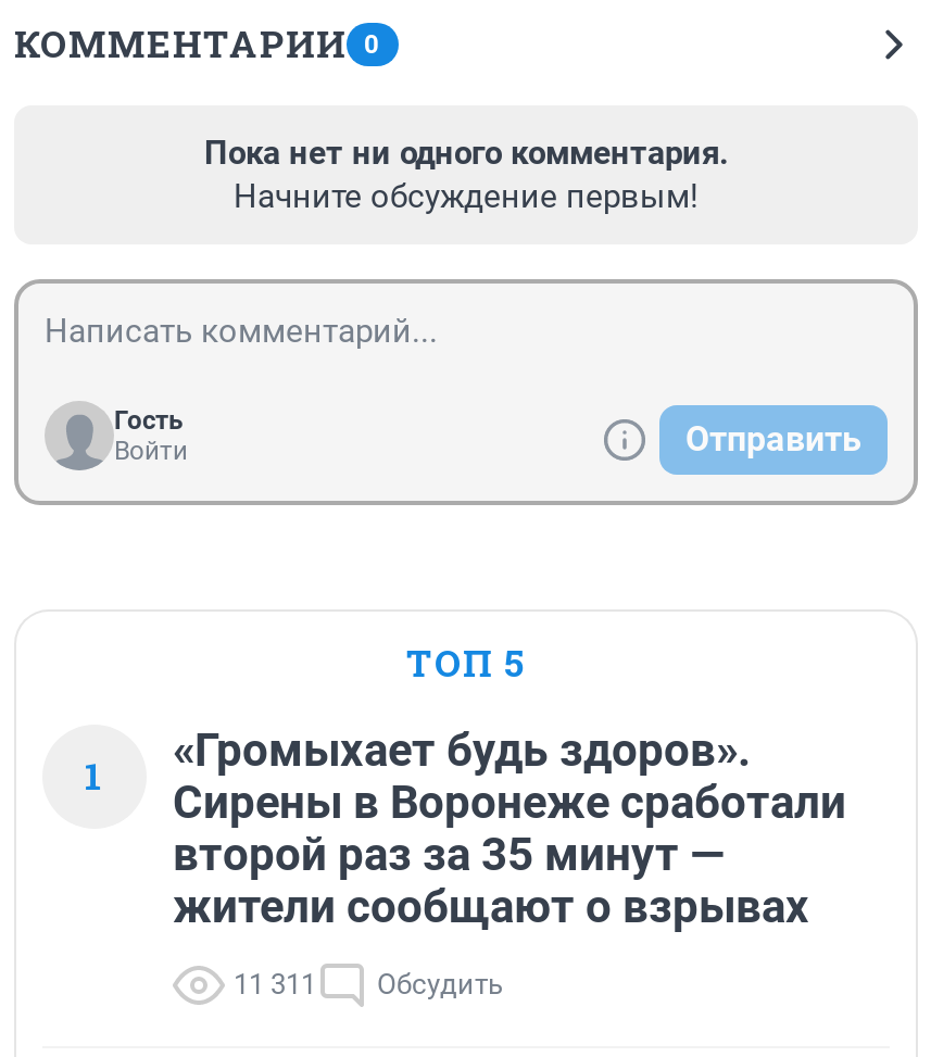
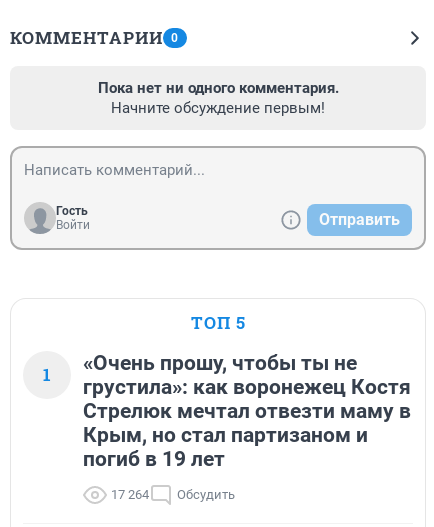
- «Громыхает будь здоров».
- Сирены в Воронеже сработали
- второй раз за 35 минут —
- жители сообщают о взрывах
+ «Очень прошу, чтобы ты не
+ грустила»: как воронежец Костя
+ Стрелюк мечтал отвезти маму в
+ Крым, но стал партизаном и
+ погиб в 19 лет

- 11 311 Обсудить
+ 17 264 Обсудить
